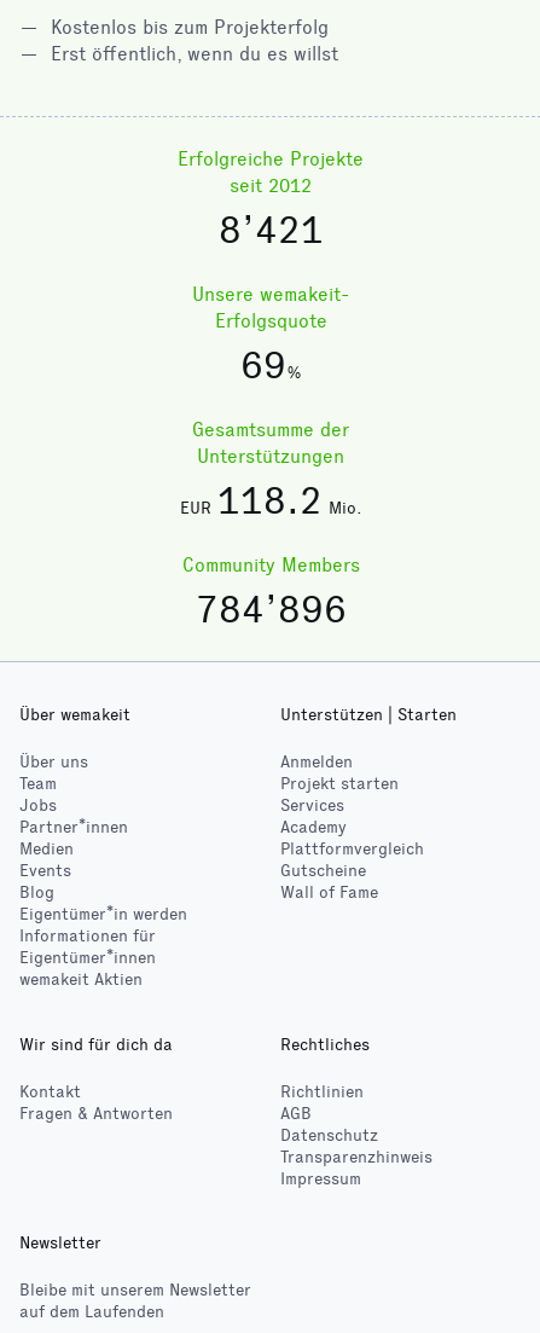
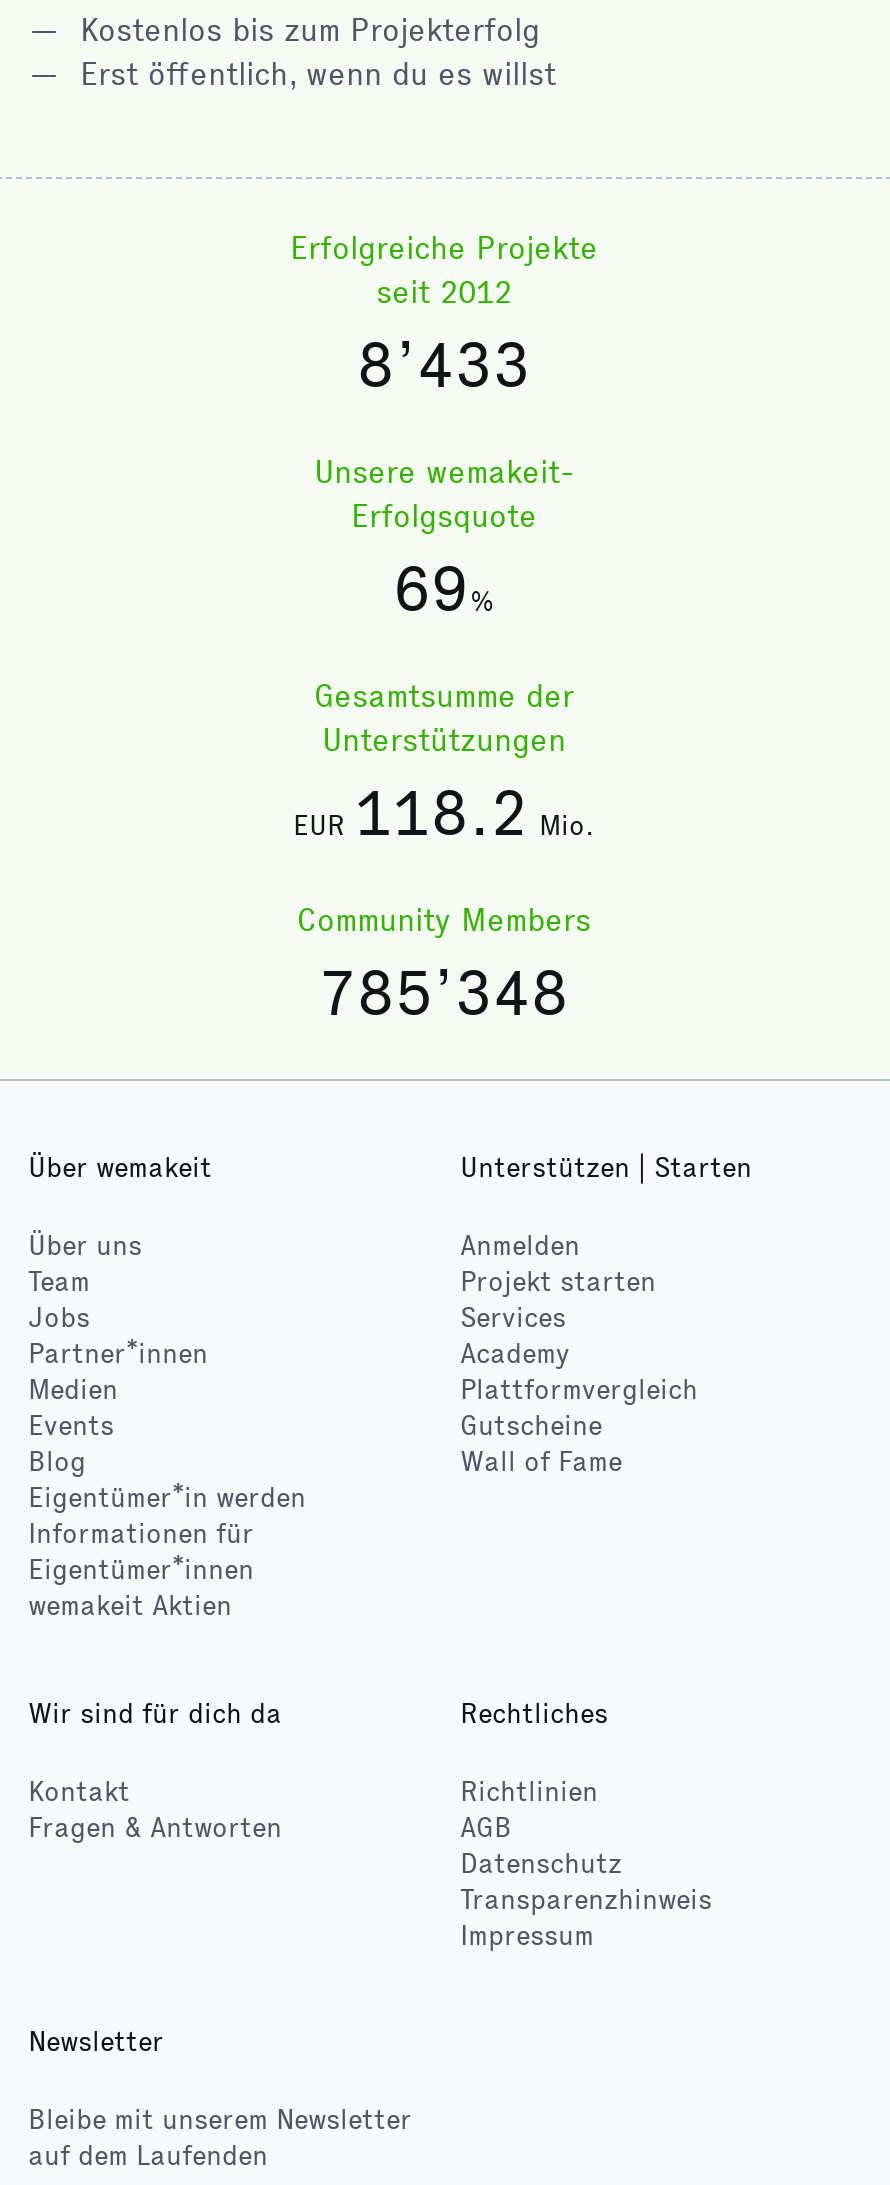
- 8’421
+ 8’433

- 784’896
+ 785’348
